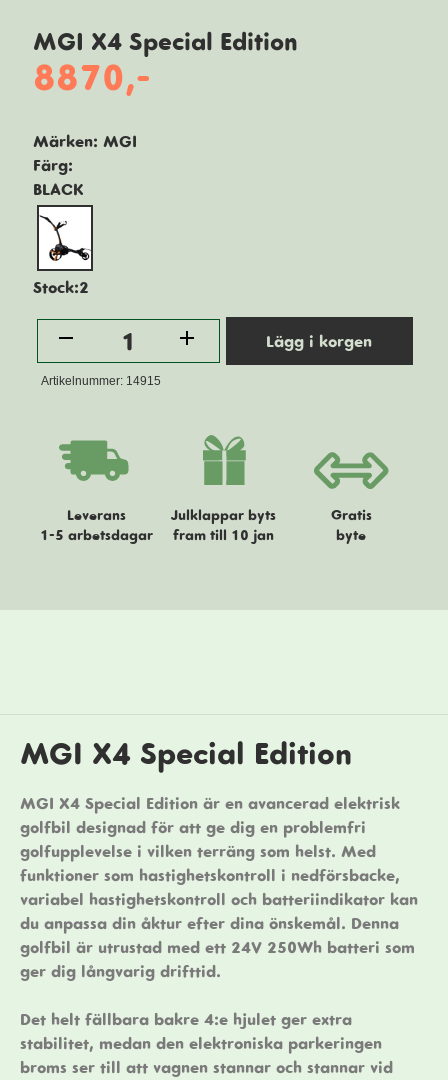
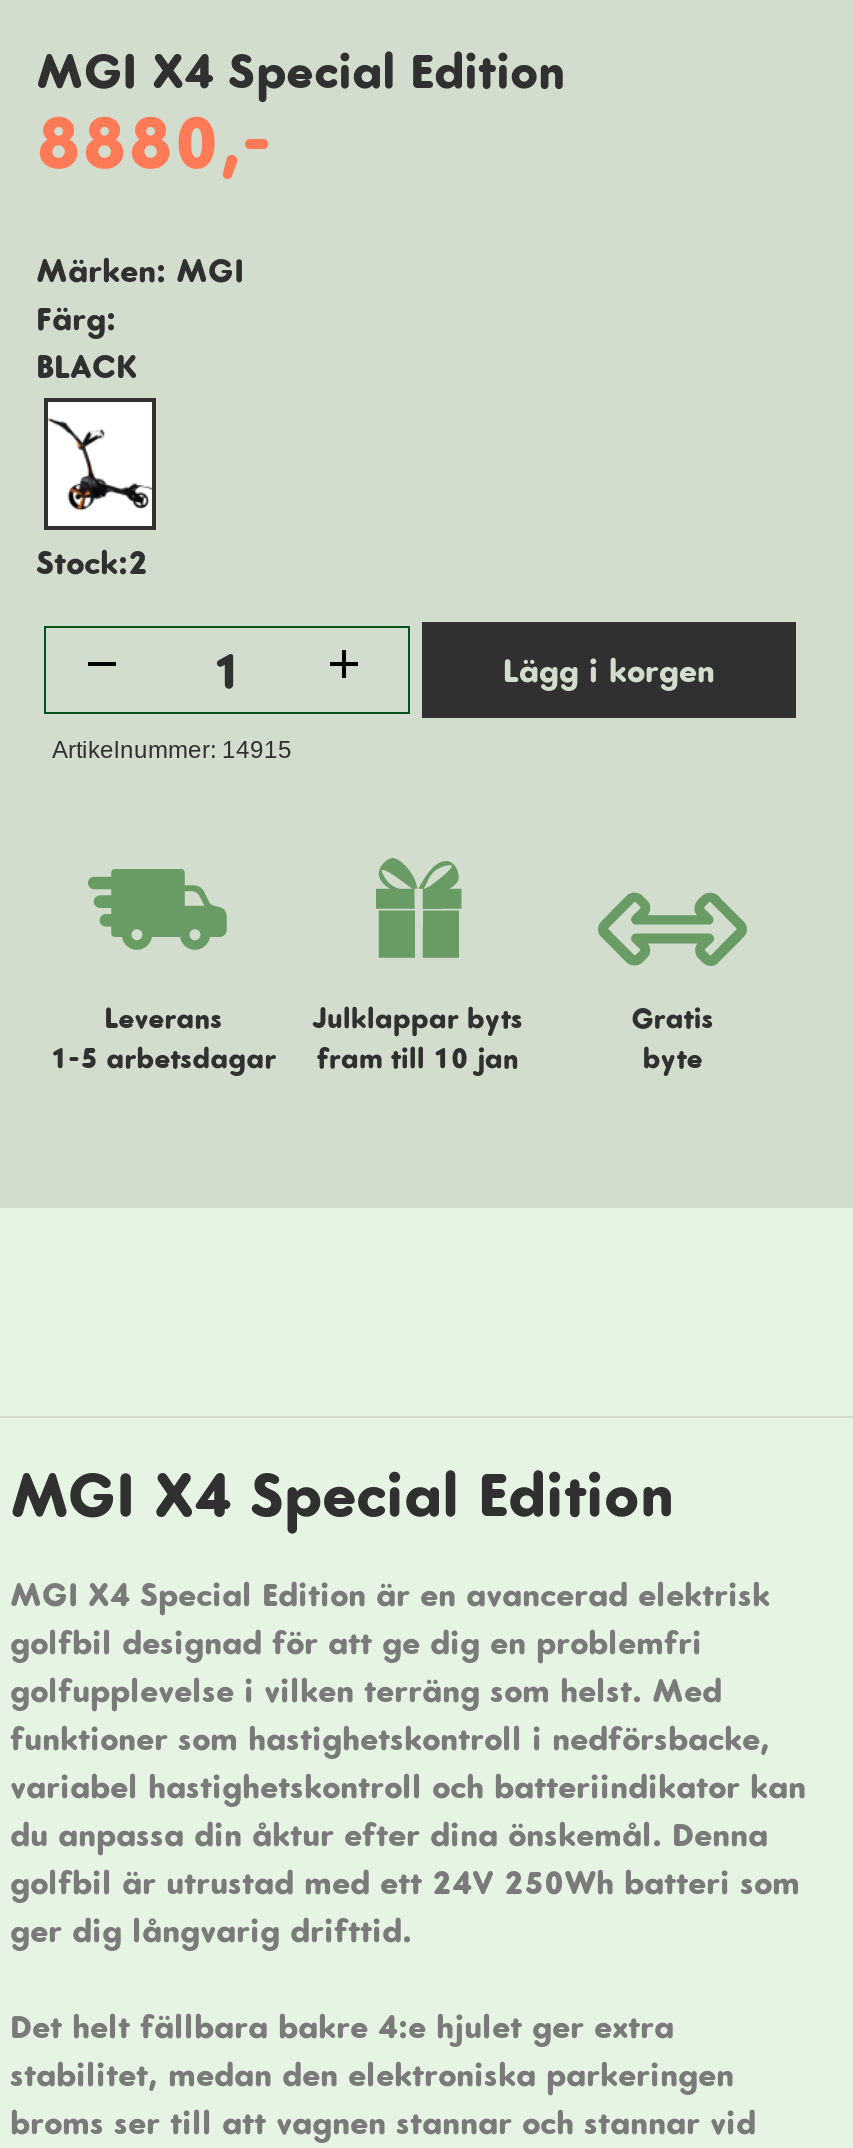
- 8870,-
+ 8880,-
